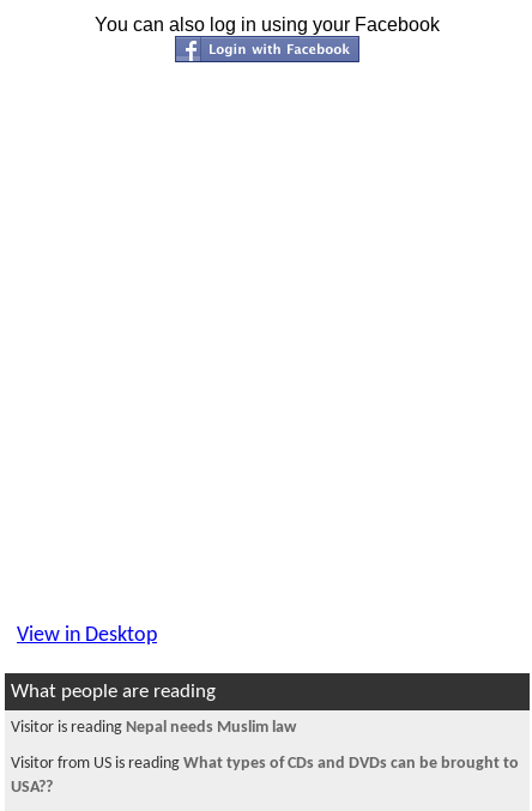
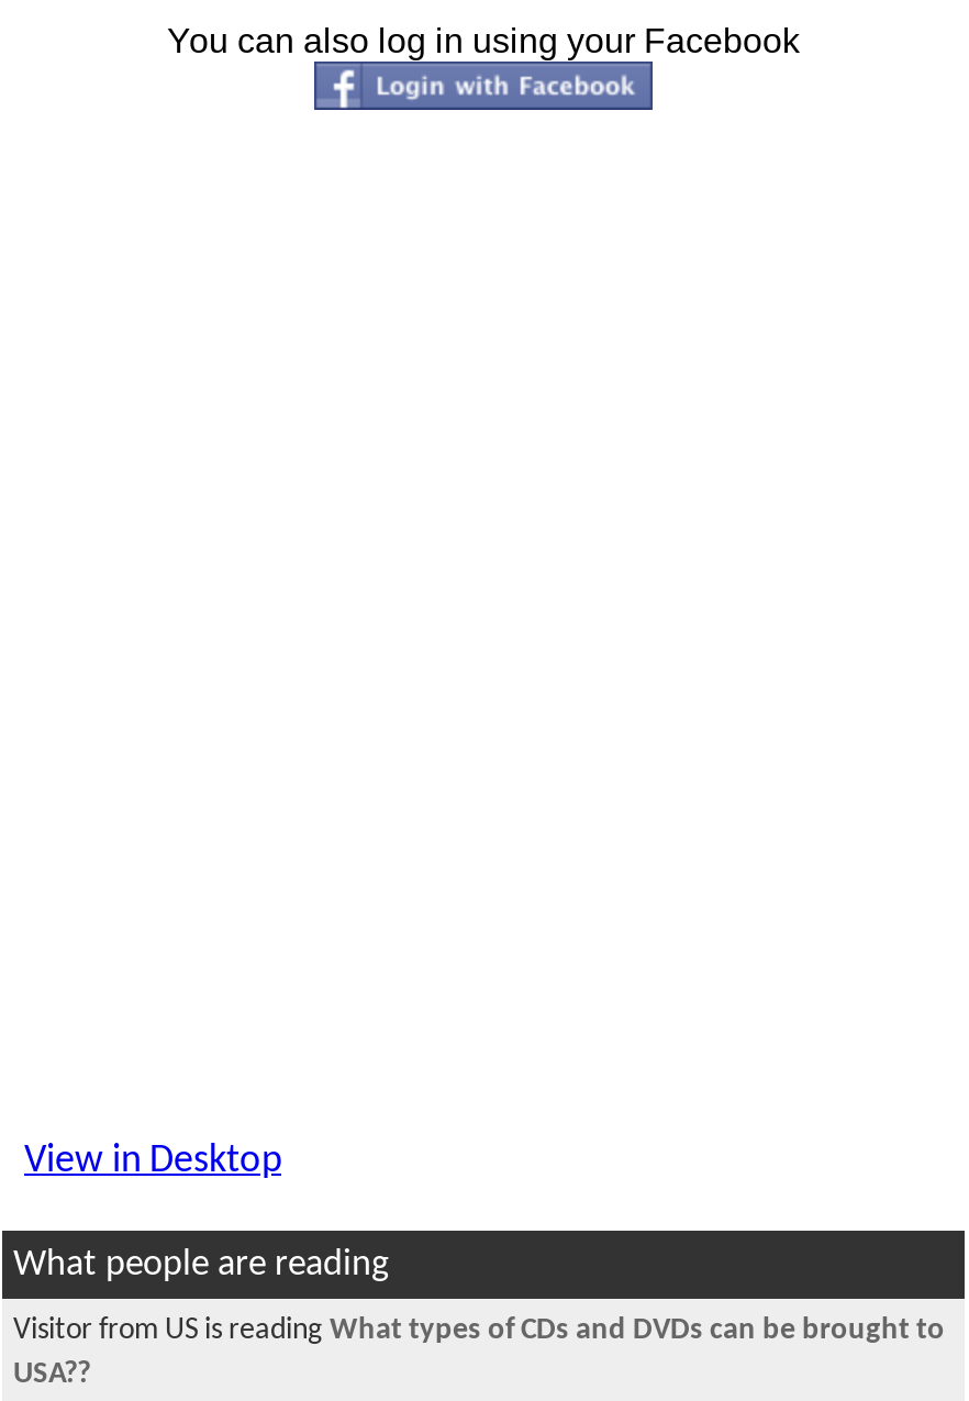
- Visitor is reading Nepal needs Muslim law
